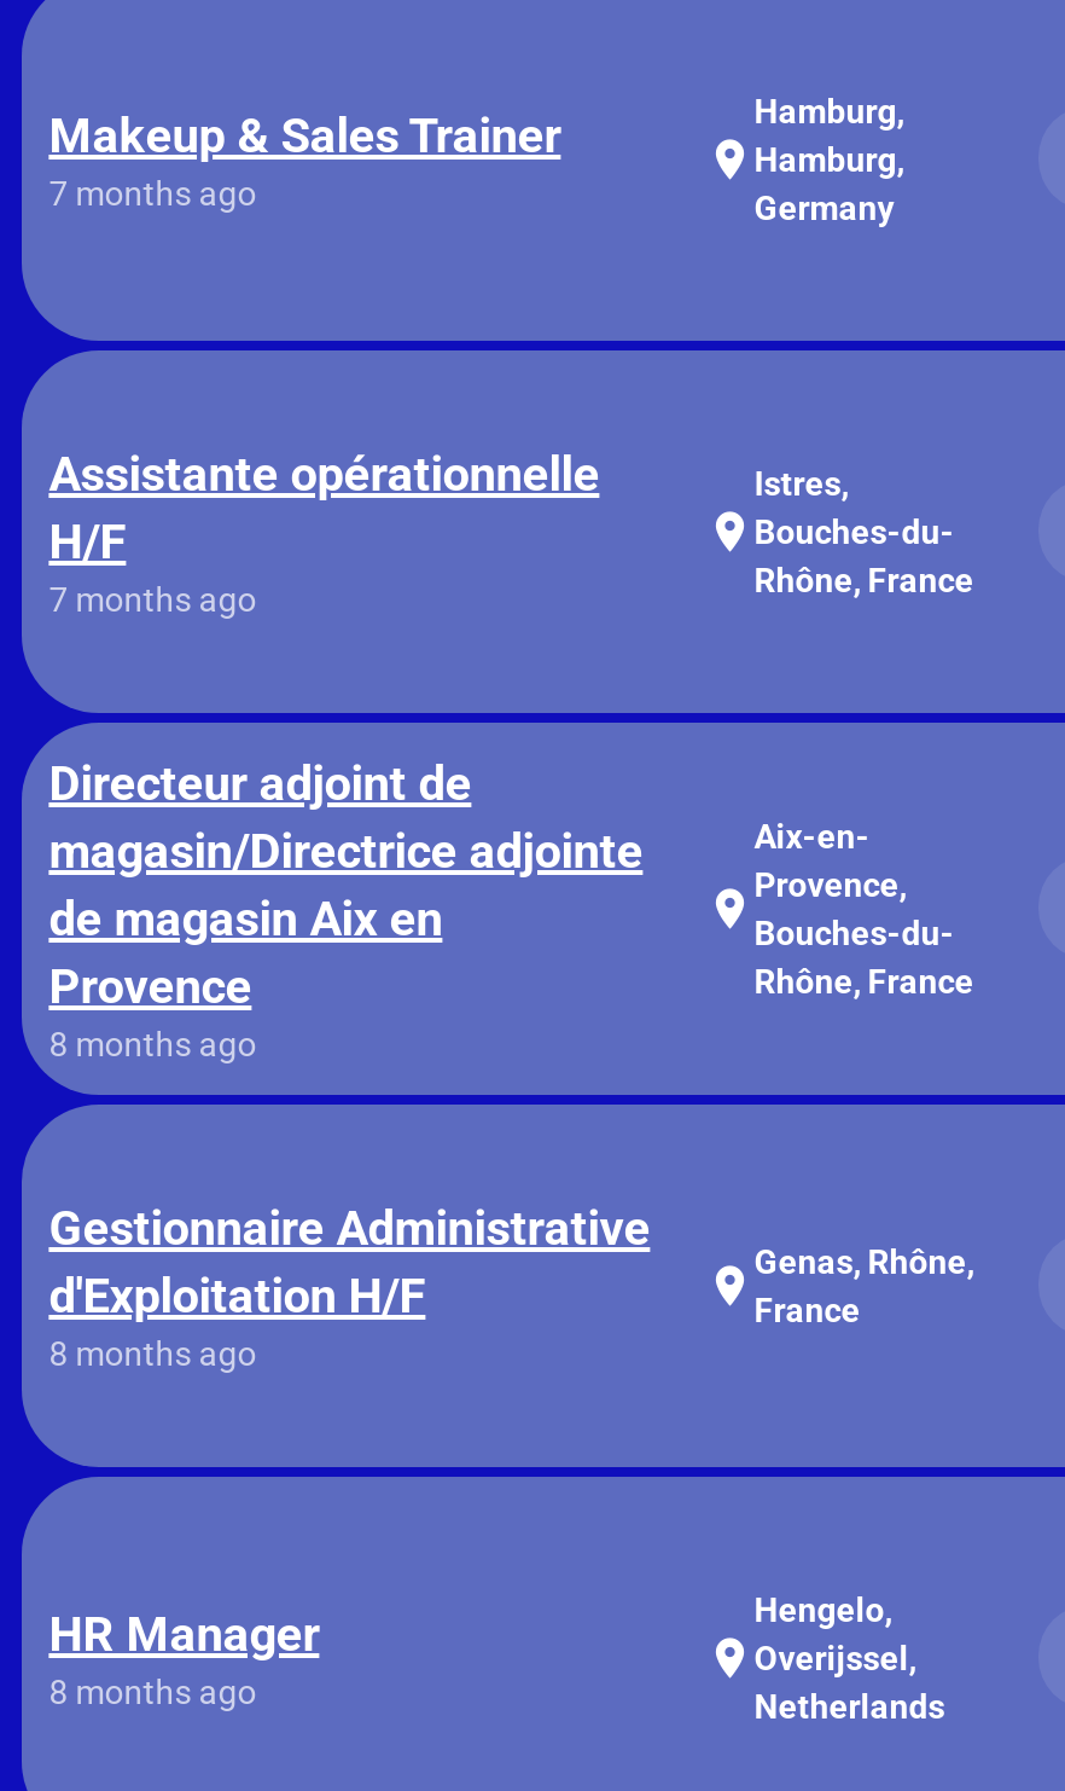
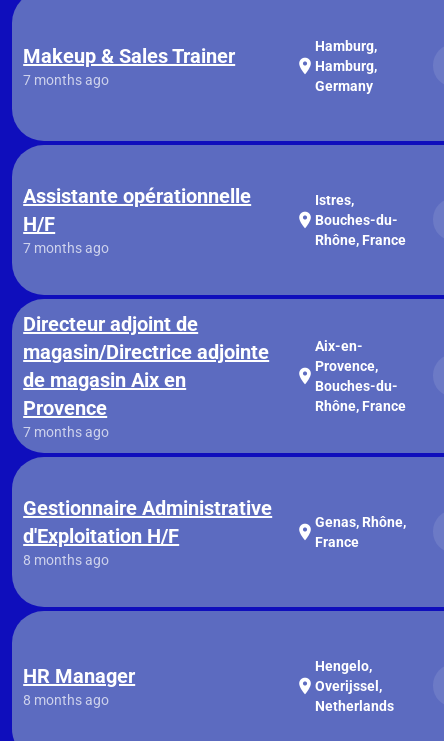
- 8 months ago
+ 7 months ago
